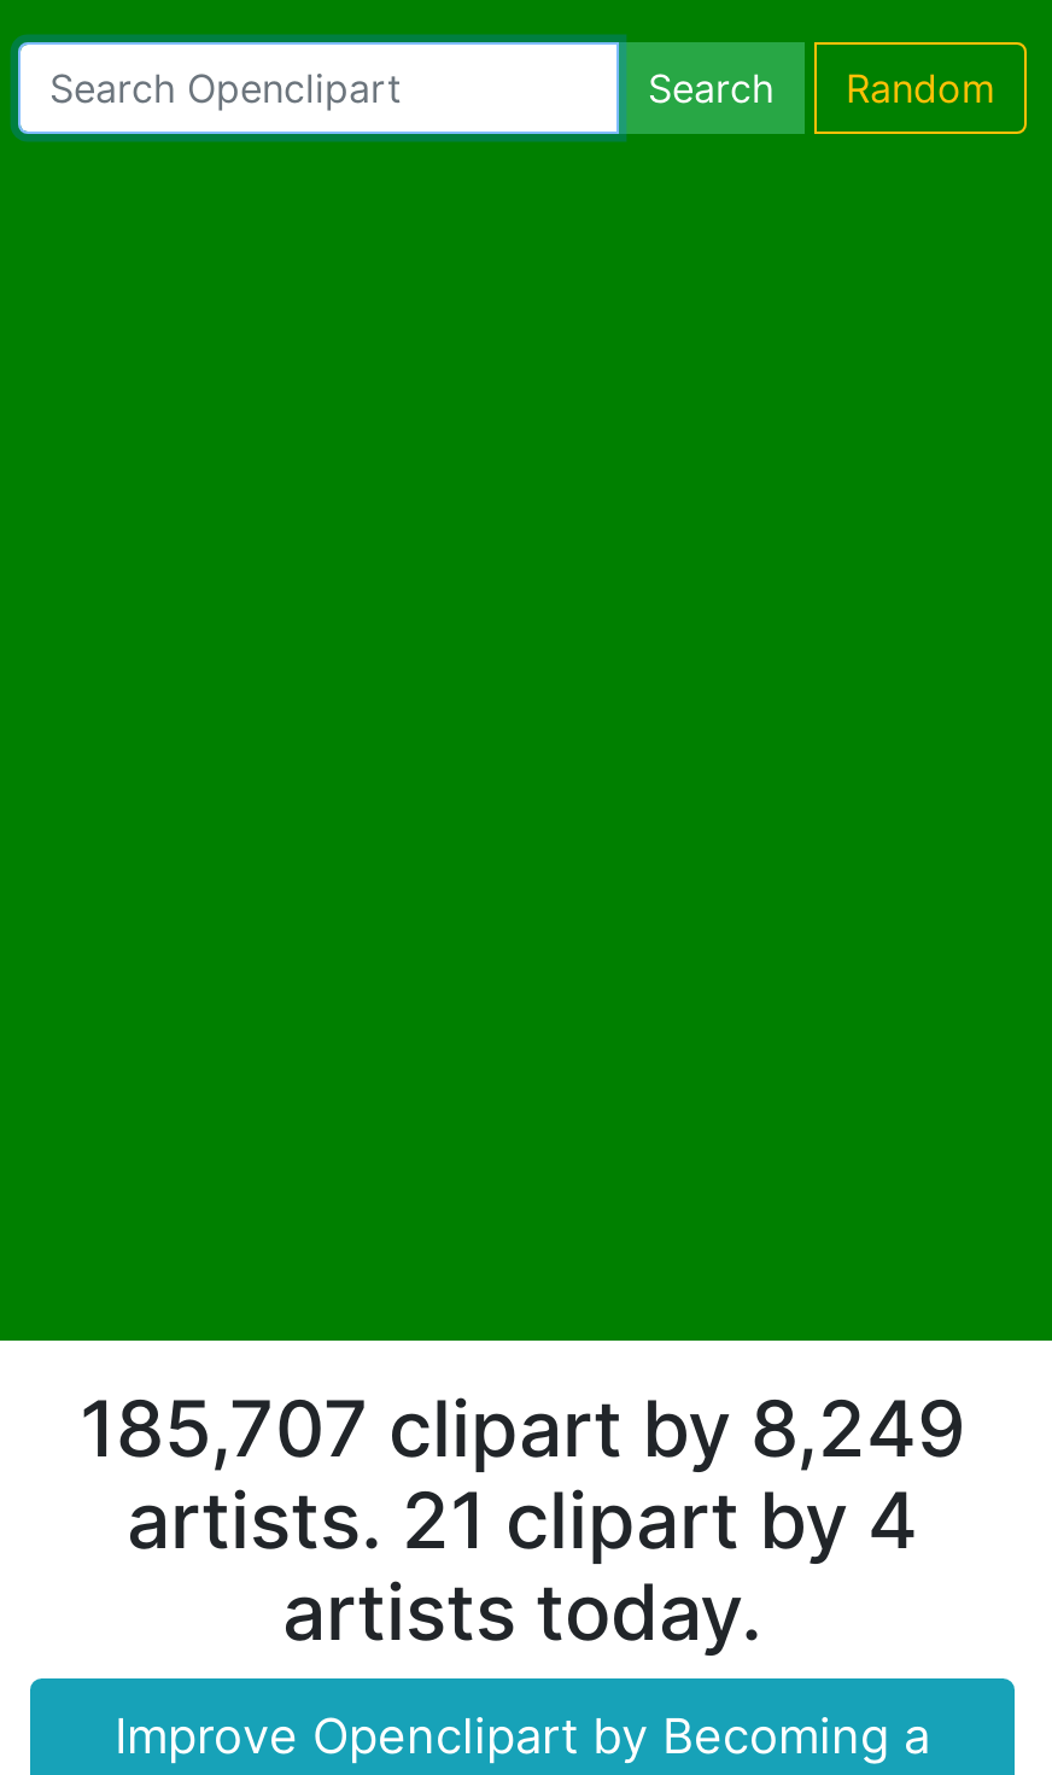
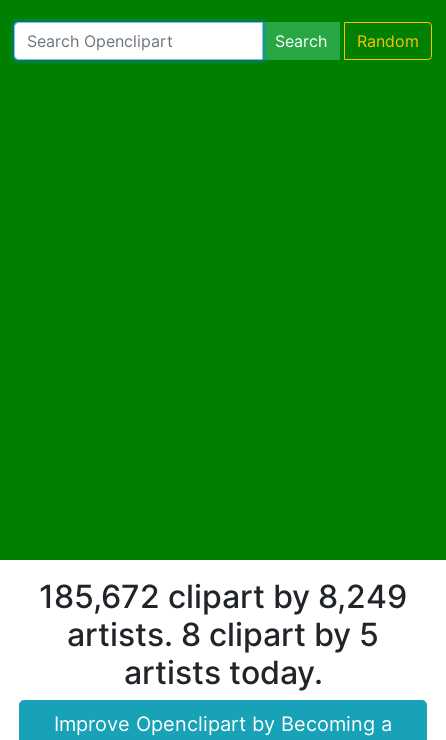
- 185,707 clipart by 8,249
+ 185,672 clipart by 8,249

- artists. 21 clipart by 4
+ artists. 8 clipart by 5
